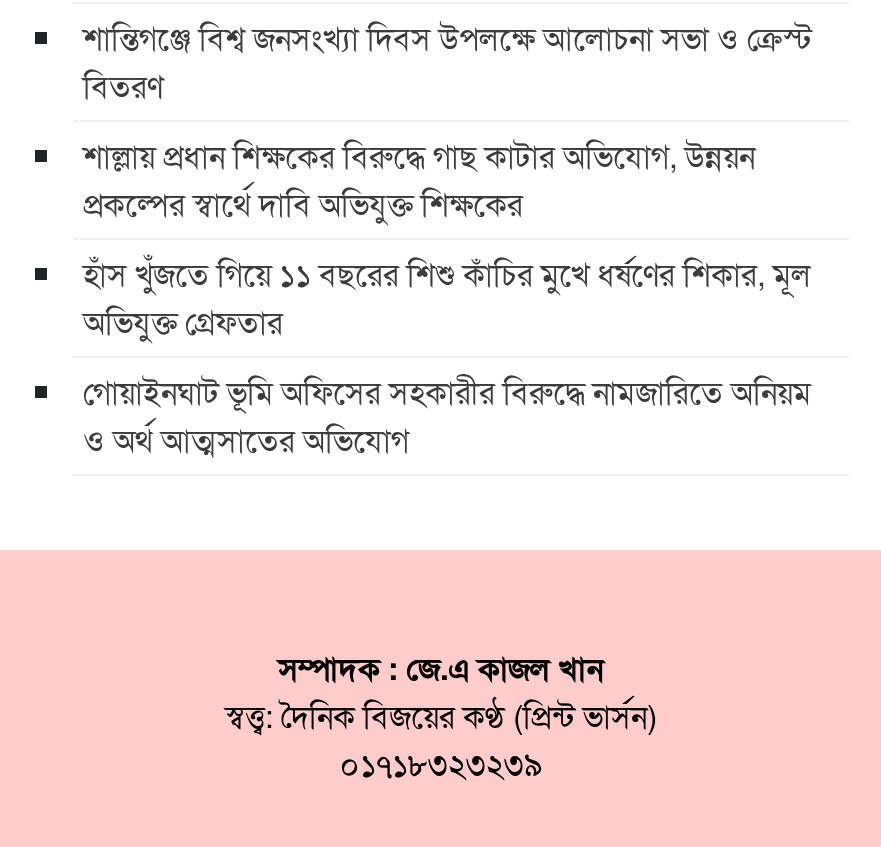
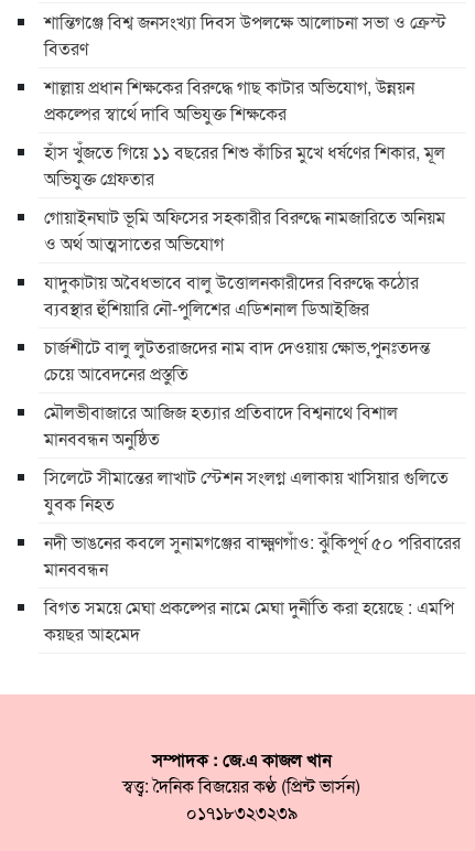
+ যাদুকাটায় অবৈধভাবে বালু উত্তোলনকারীদের বিরুদ্ধে কঠোর
+ ব্যবস্থার হুঁশিয়ারি নৌ-পুলিশের এডিশনাল ডিআইজির
+ চার্জশীটে বালু লুটতরাজদের নাম বাদ দেওয়ায় ক্ষোভ,পুনঃতদন্ত
+ চেয়ে আবেদনের প্রস্তুতি
+ মৌলভীবাজারে আজিজ হত্যার প্রতিবাদে বিশ্বনাথে বিশাল
+ মানববন্ধন অনুষ্ঠিত
+ সিলেটে সীমান্তের লাখাট স্টেশন সংলগ্ন এলাকায় খাসিয়ার গুলিতে
+ যুবক নিহত
+ নদী ভাঙনের কবলে সুনামগঞ্জের বাক্ষ্মণগাঁও: ঝুঁকিপূর্ণ ৫০ পরিবারের
+ মানববন্ধন
+ বিগত সময়ে মেঘা প্রকল্পের নামে মেঘা দুর্নীতি করা হয়েছে : এমপি
+ কয়ছর আহমেদ
